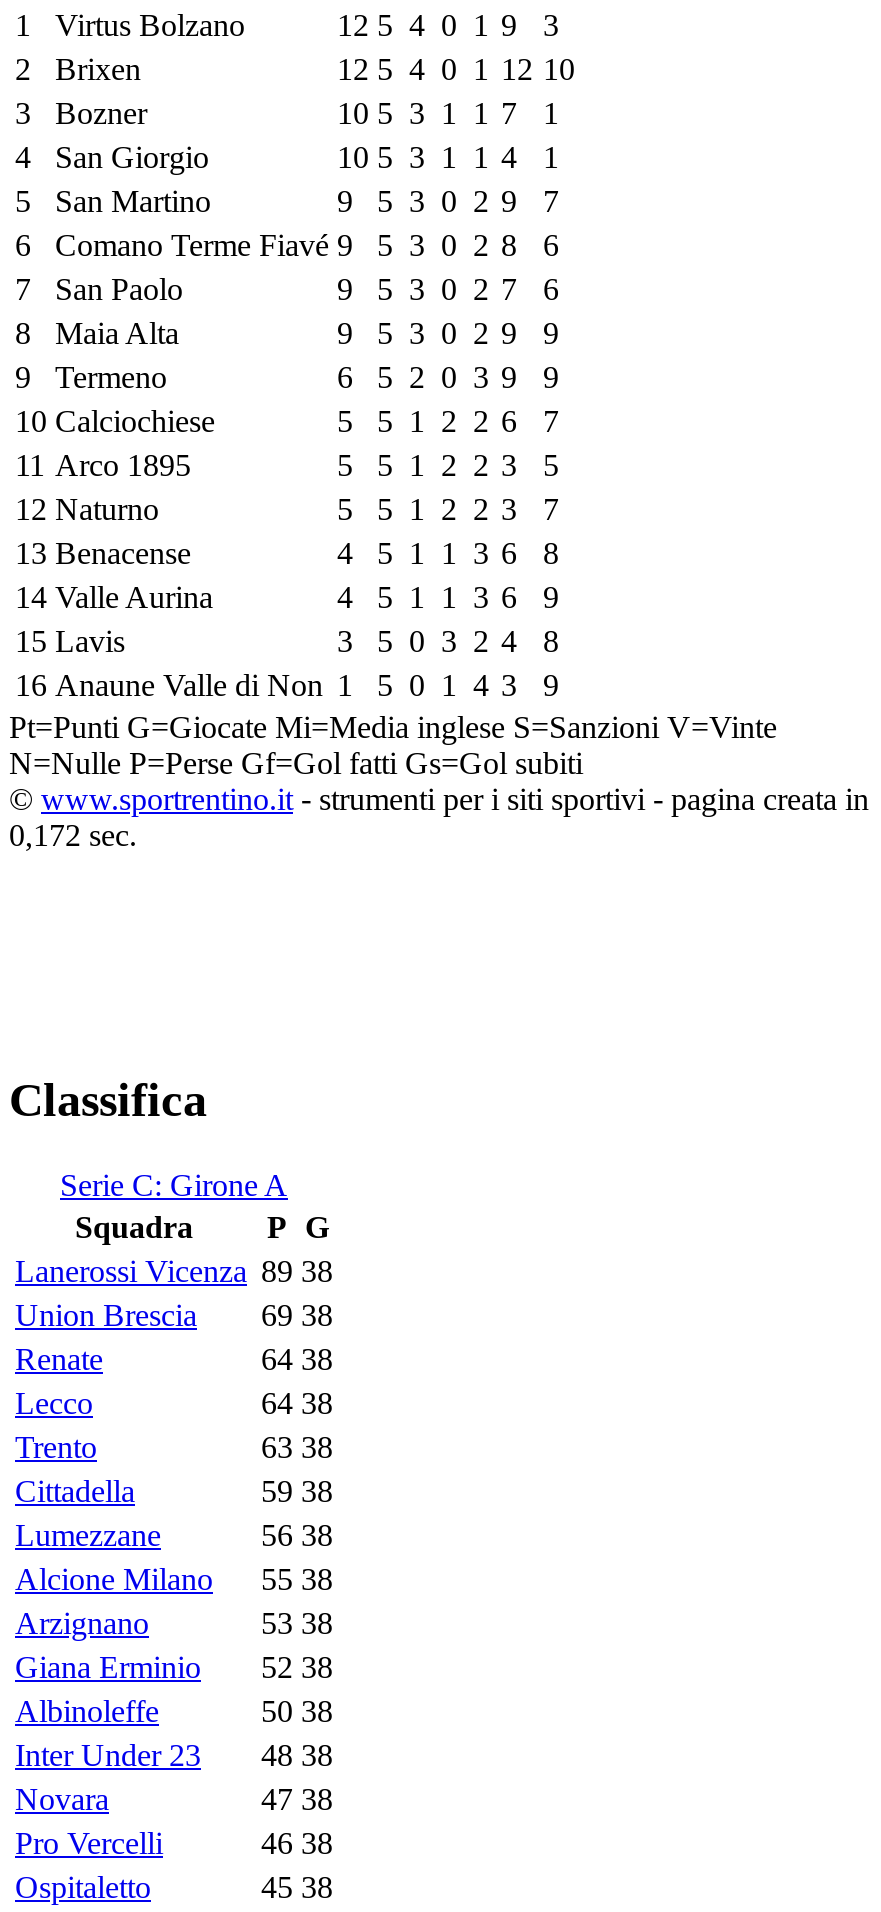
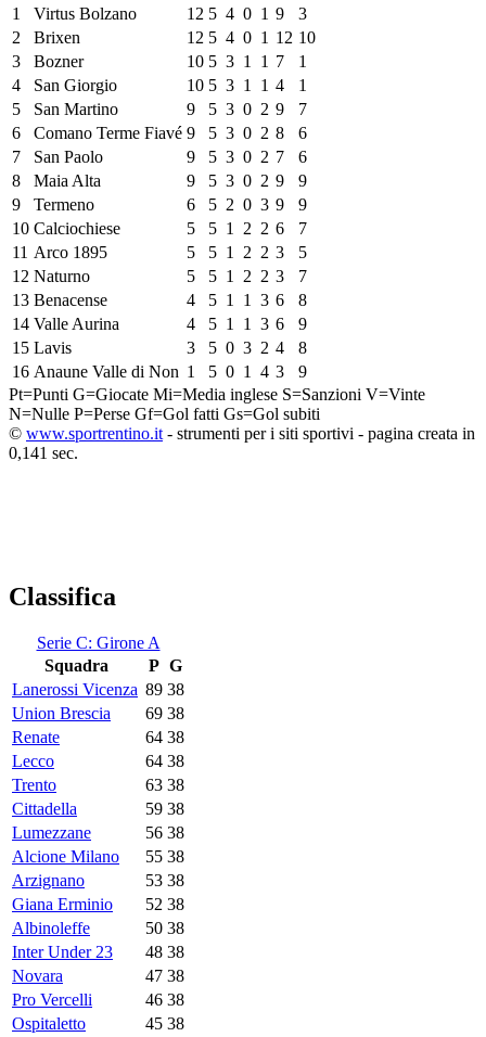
- 0,172 sec.
+ 0,141 sec.
